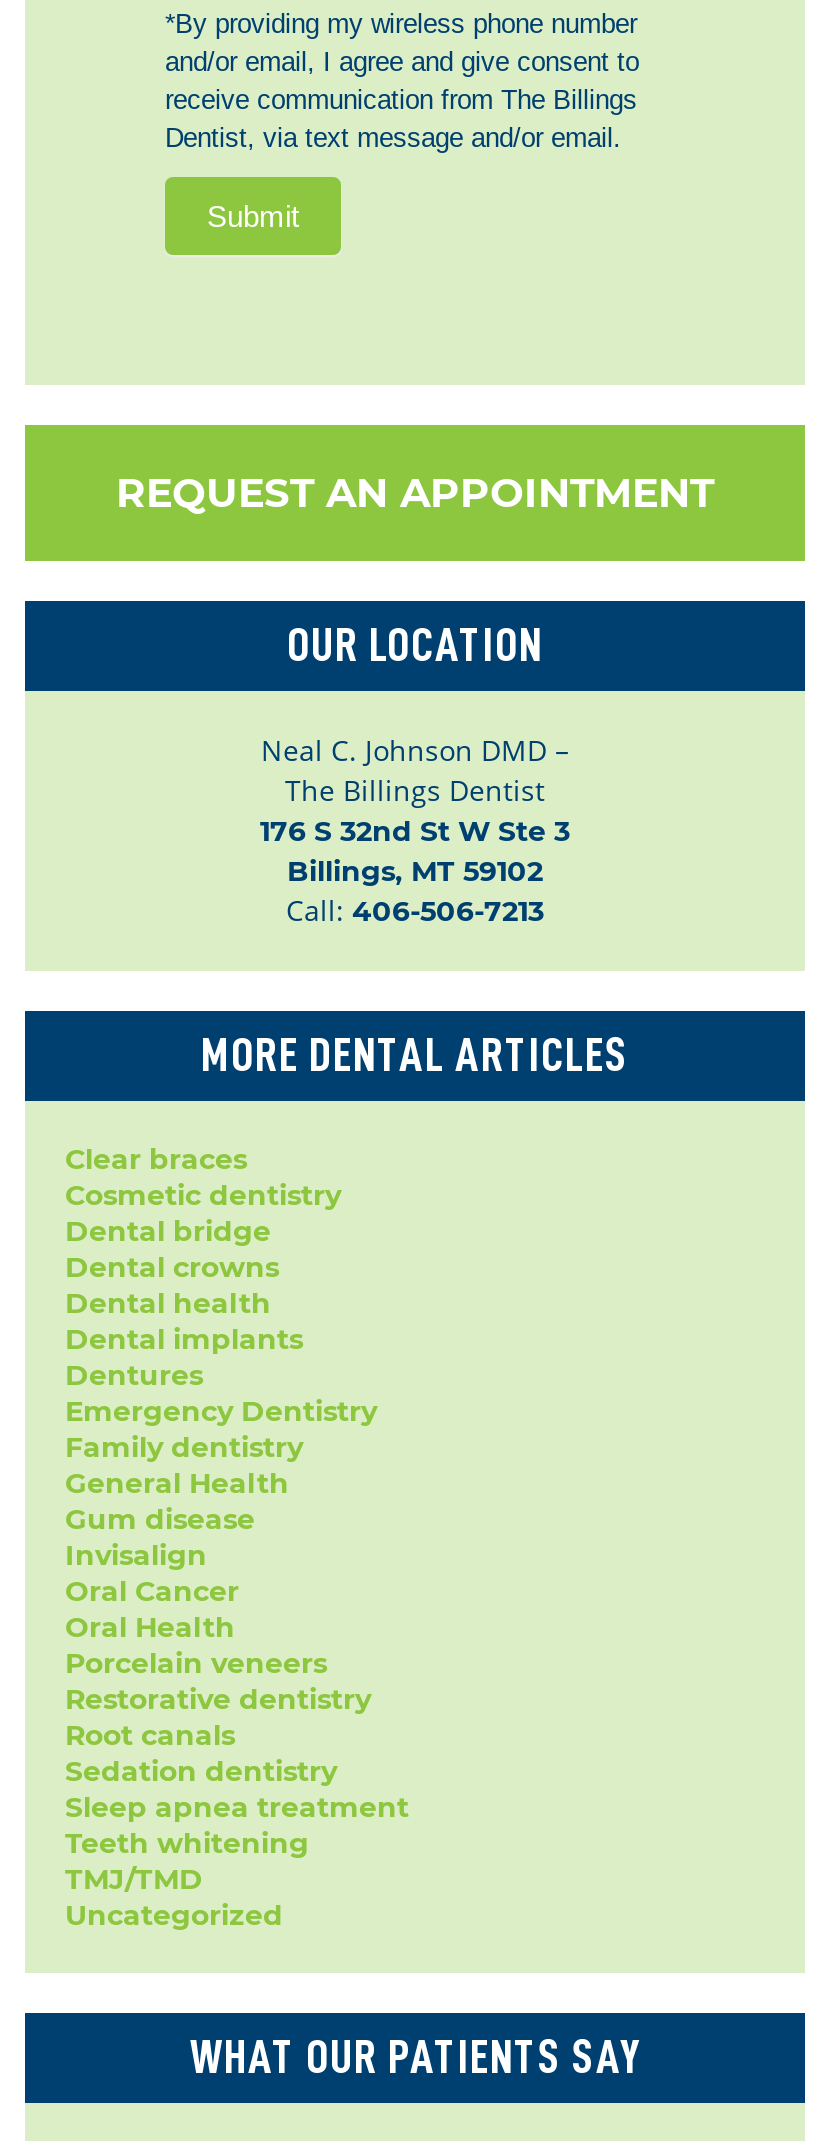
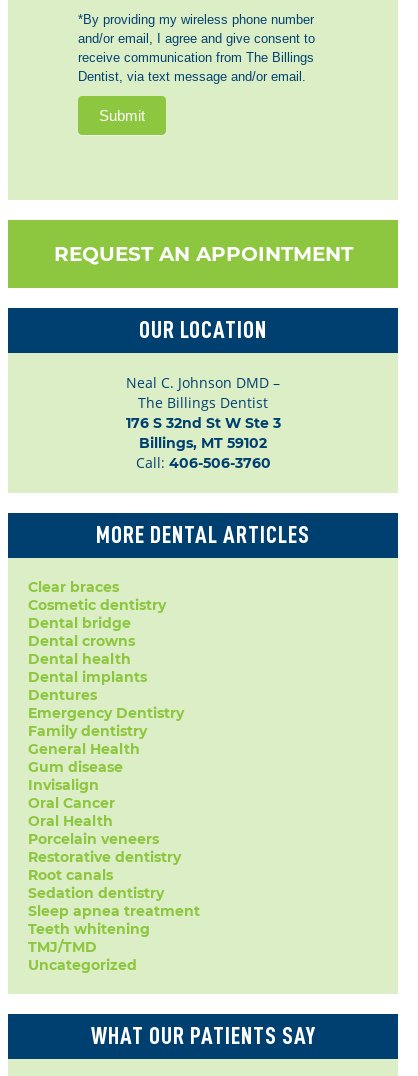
- Call: 406-506-7213
+ Call: 406-506-3760
